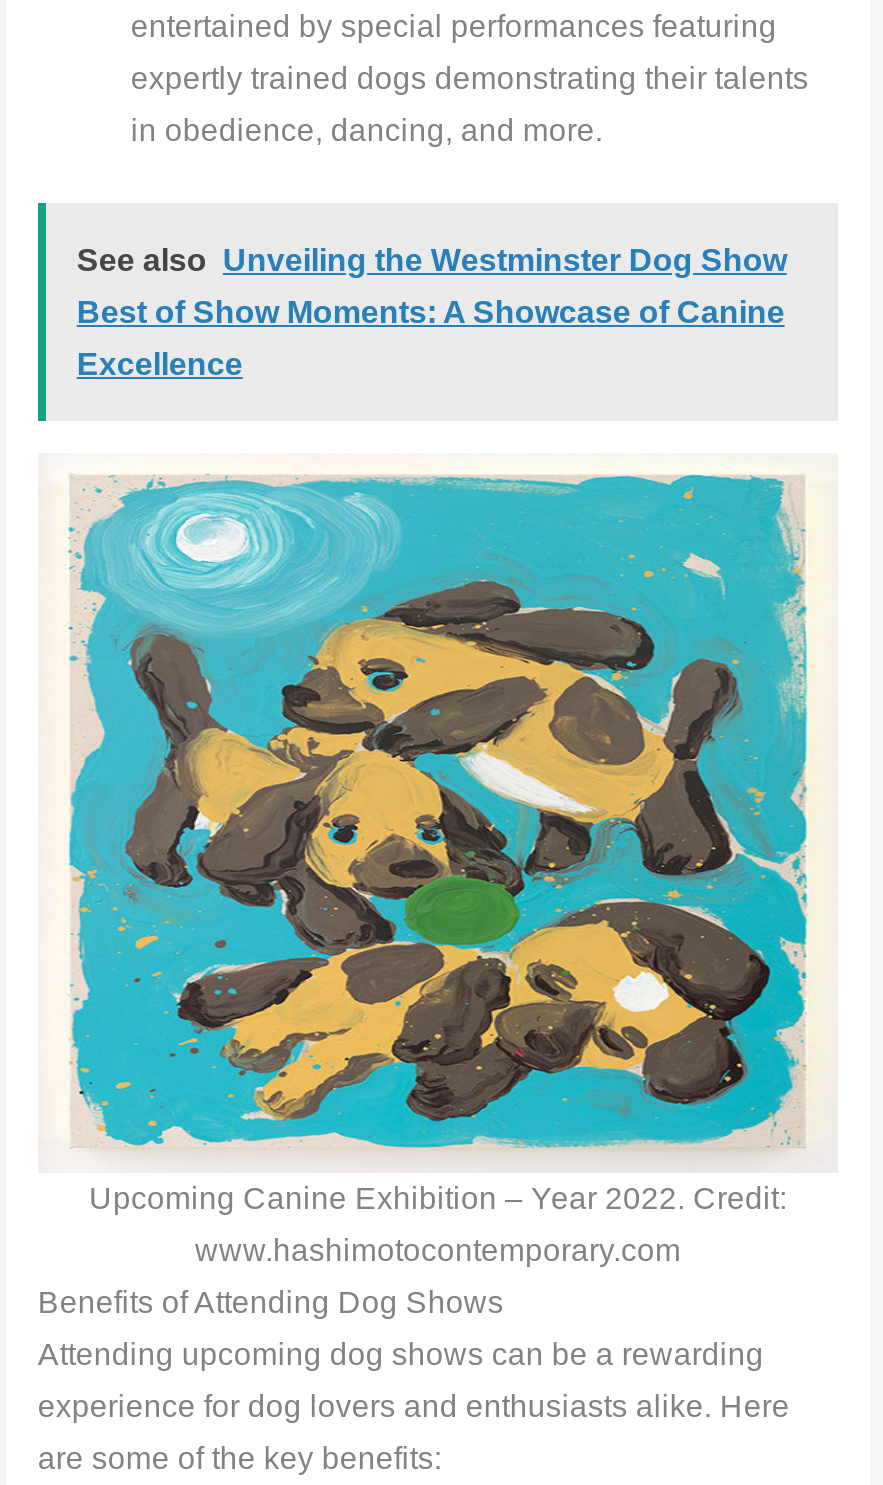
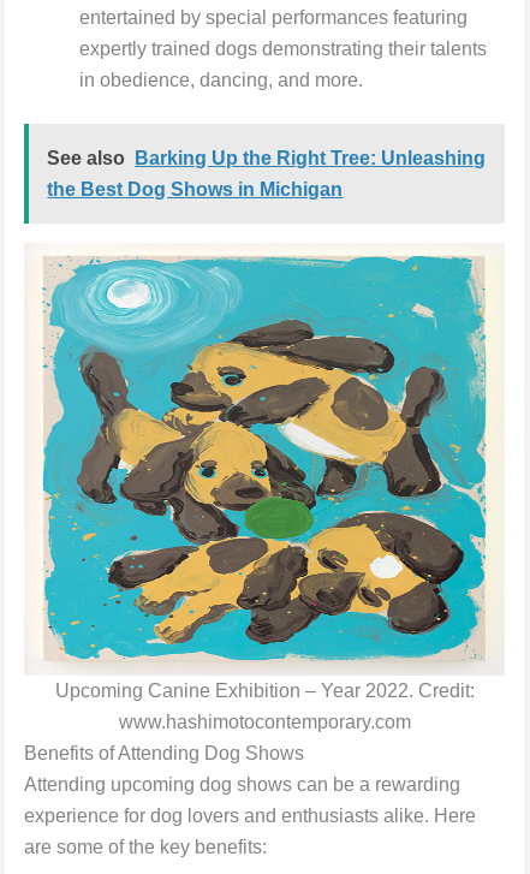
- See also Unveiling the Westminster Dog Show
- Best of Show Moments: A Showcase of Canine
- Excellence
+ See also Barking Up the Right Tree: Unleashing
+ the Best Dog Shows in Michigan
